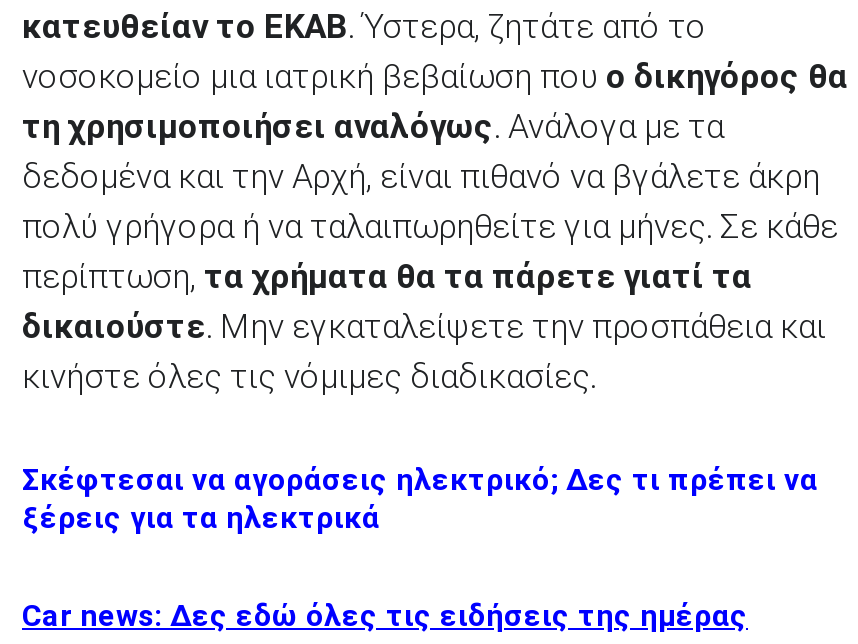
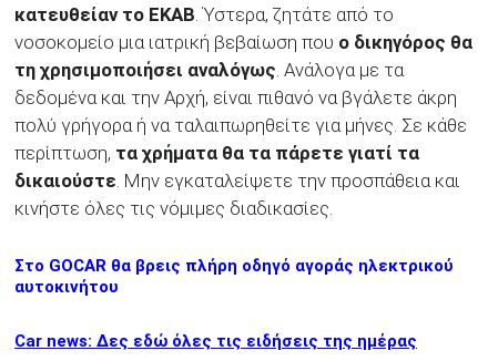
- Σκέφτεσαι να αγοράσεις ηλεκτρικό; Δες τι πρέπει να
- ξέρεις για τα ηλεκτρικά
+ Στο GOCAR θα βρεις πλήρη οδηγό αγοράς ηλεκτρικού
+ αυτοκινήτου
